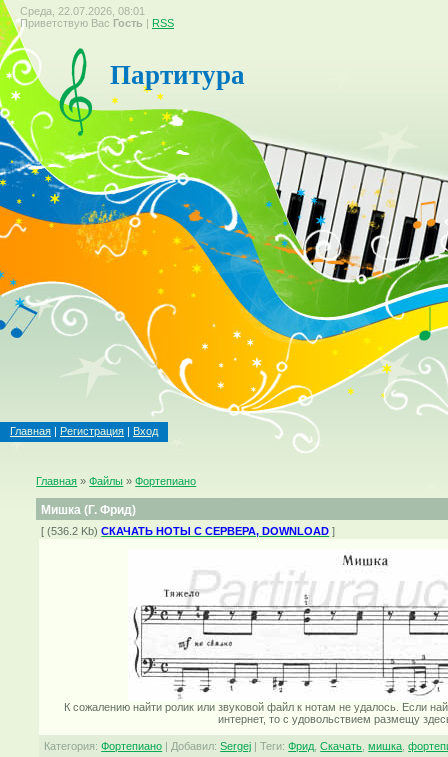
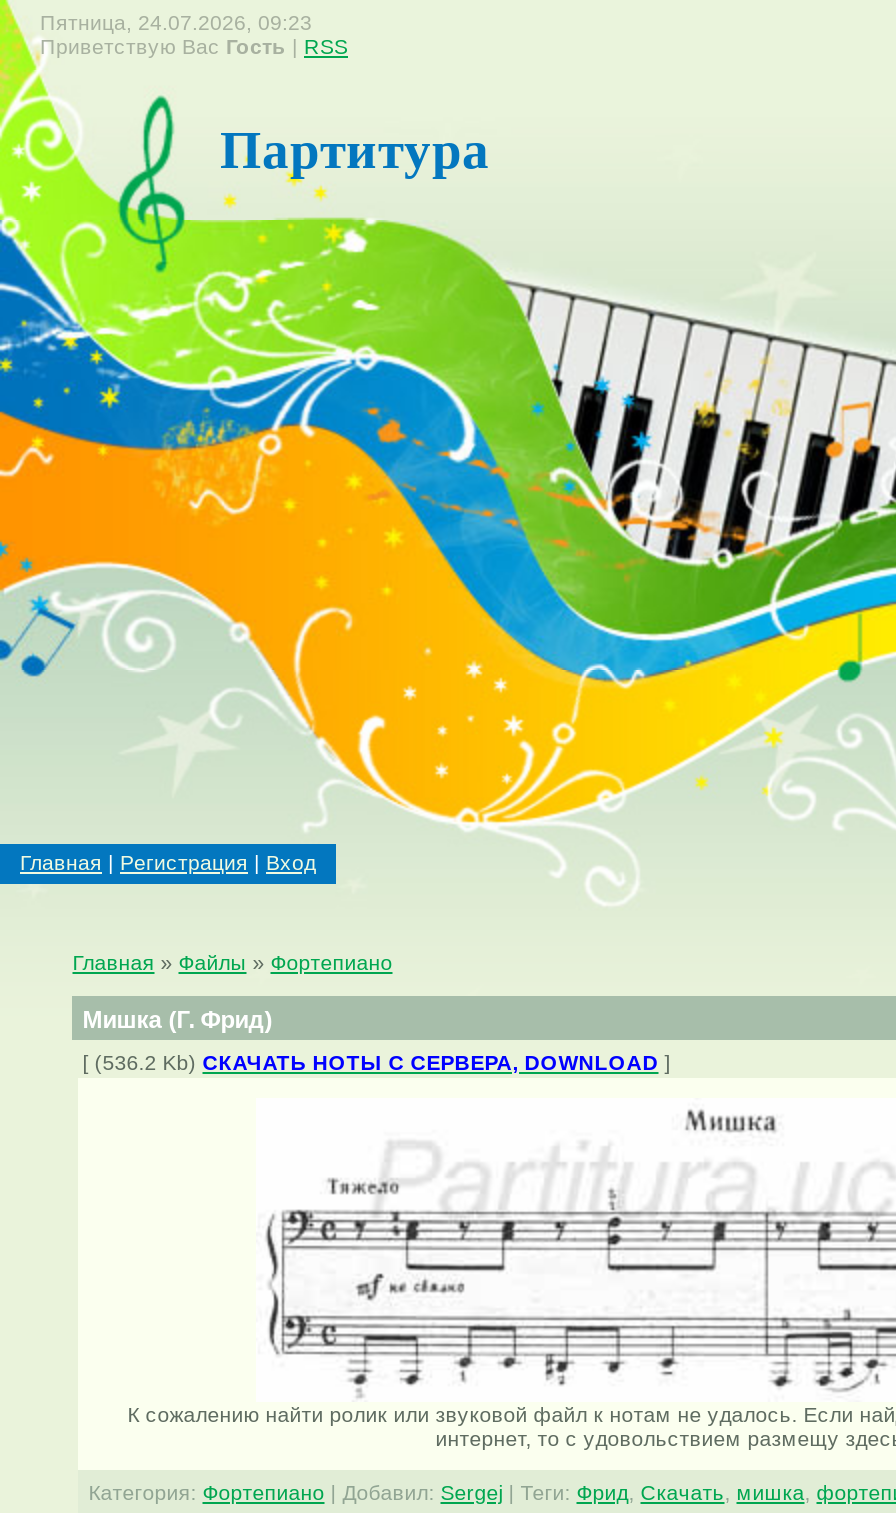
- Среда, 22.07.2026, 08:01
+ Пятница, 24.07.2026, 09:23
